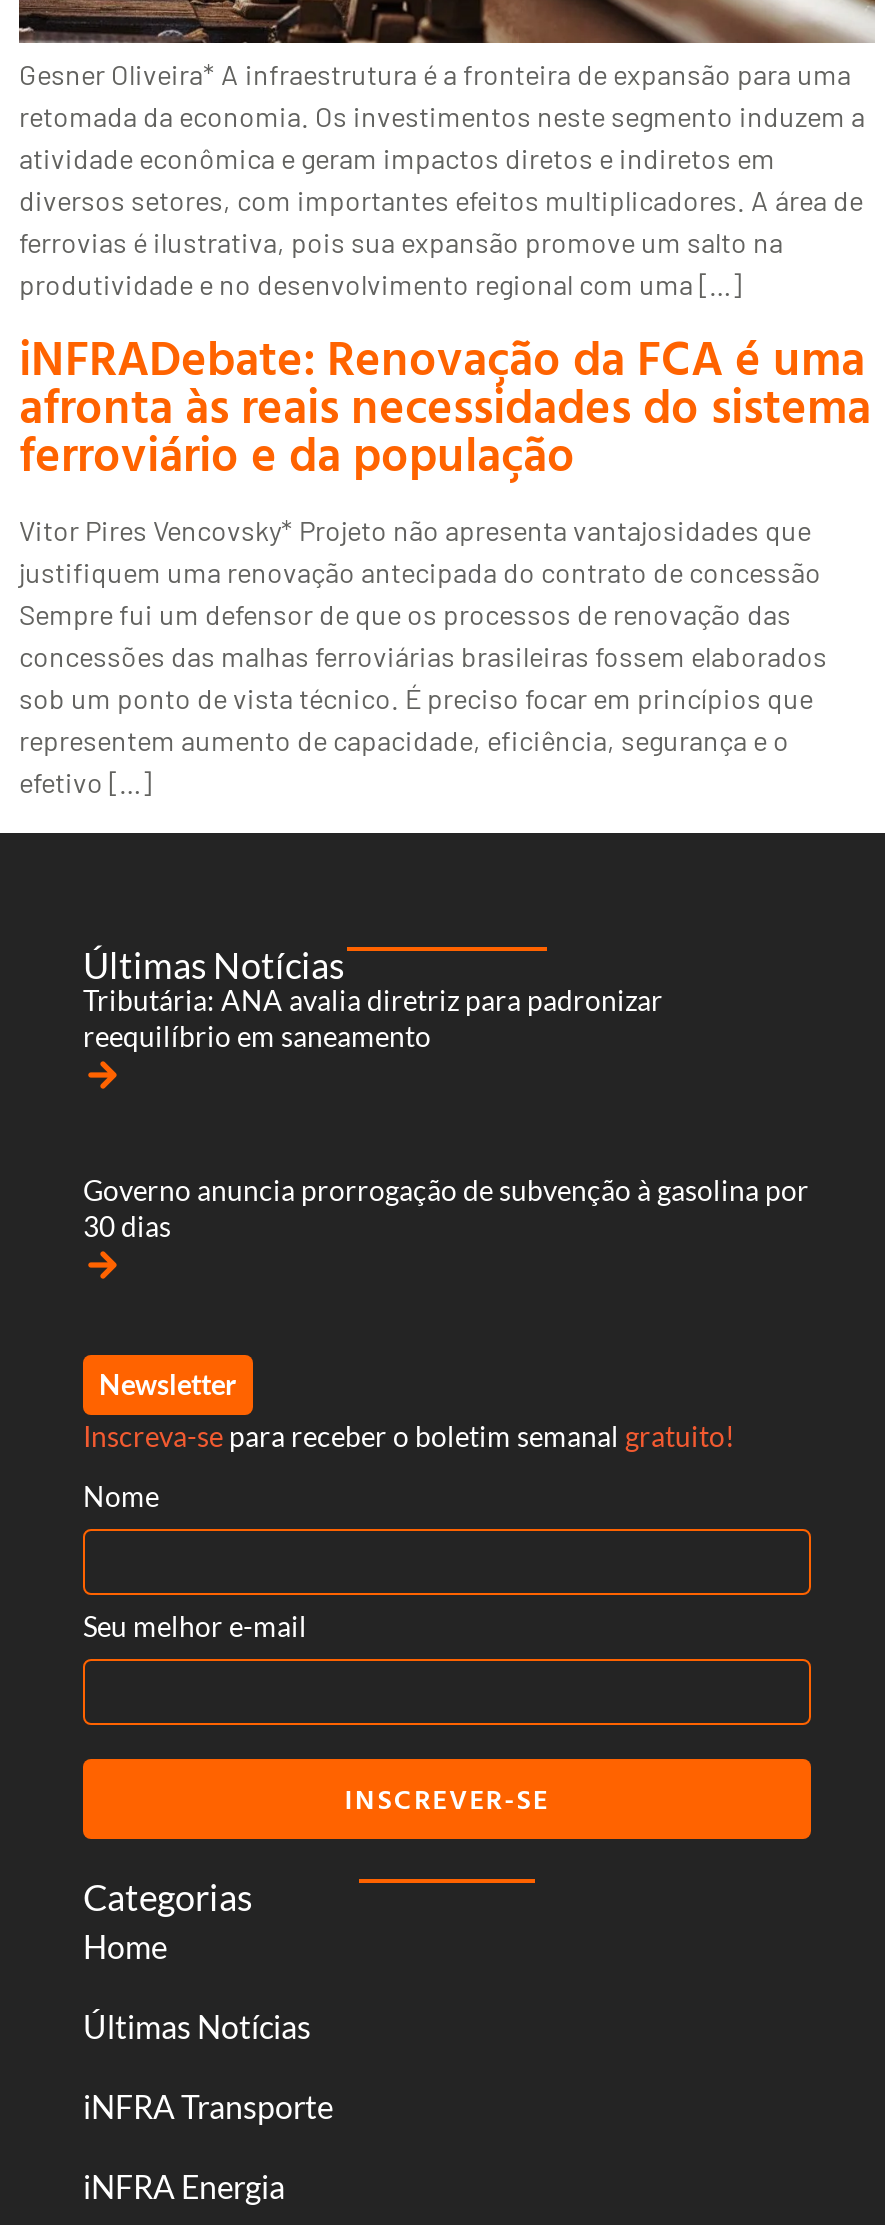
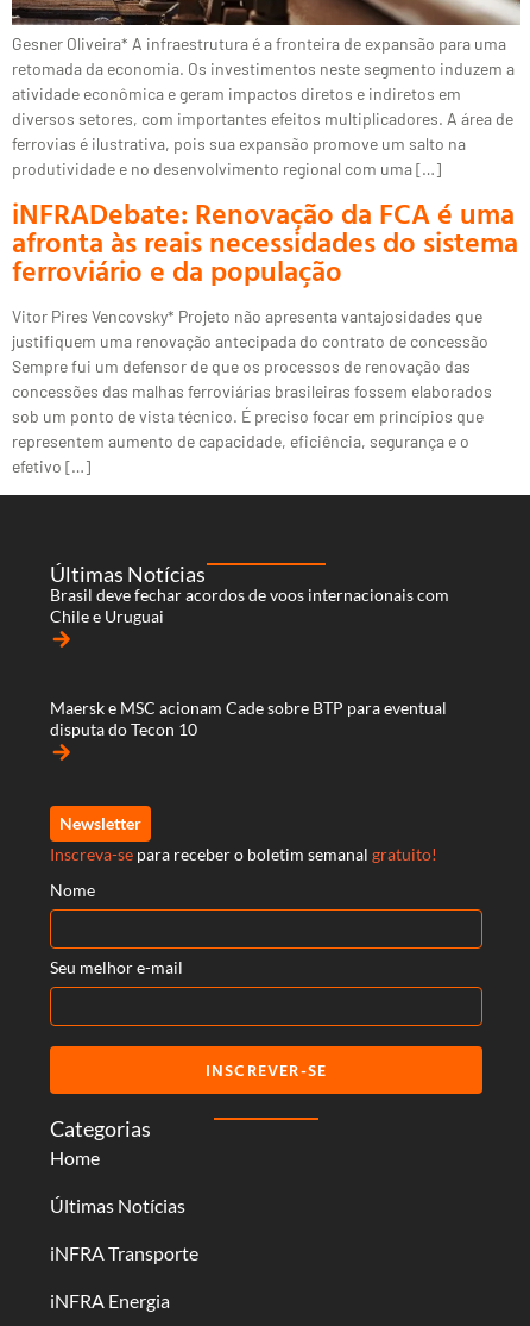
- Tributária: ANA avalia diretriz para padronizar
- reequilíbrio em saneamento
+ Brasil deve fechar acordos de voos internacionais com
+ Chile e Uruguai

- Governo anuncia prorrogação de subvenção à gasolina por
- 30 dias
+ Maersk e MSC acionam Cade sobre BTP para eventual
+ disputa do Tecon 10
